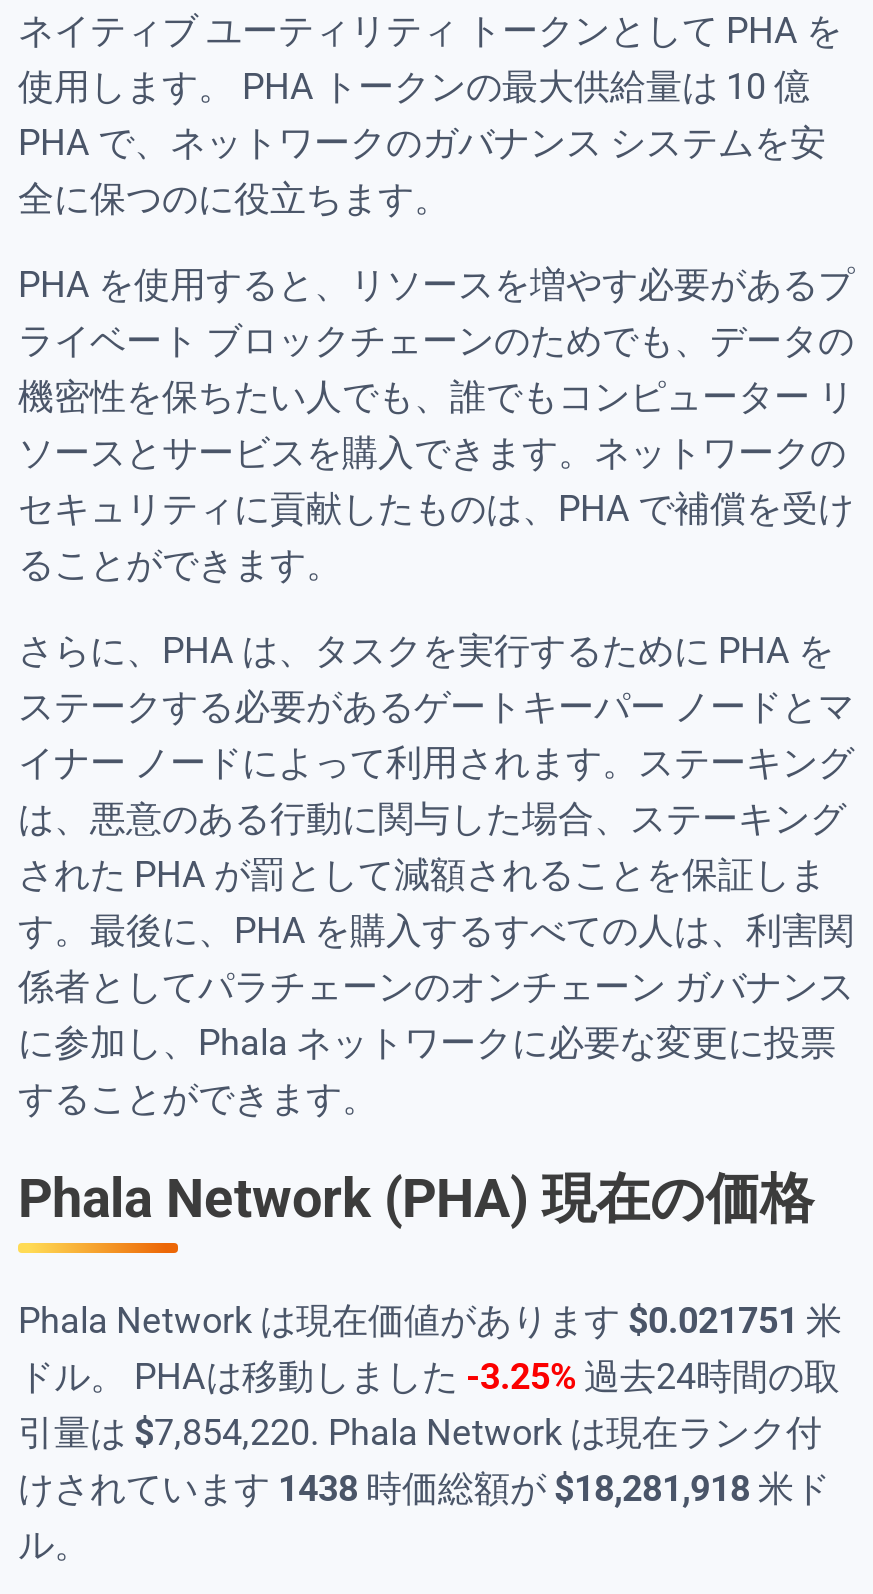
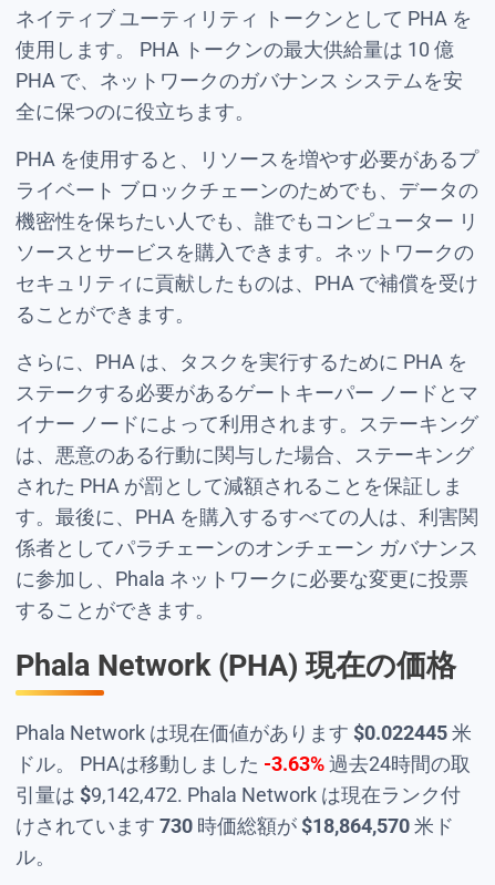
- Phala Network は現在価値があります$0.021751米
+ Phala Network は現在価値があります$0.022445米

- ドル。 PHAは移動しました-3.25%過去24時間の取
+ ドル。 PHAは移動しました-3.63%過去24時間の取

- 引量は$7,854,220. Phala Network は現在ランク付
+ 引量は$9,142,472. Phala Network は現在ランク付

- けされています1438時価総額が$18,281,918米ド
+ けされています730時価総額が$18,864,570米ド
